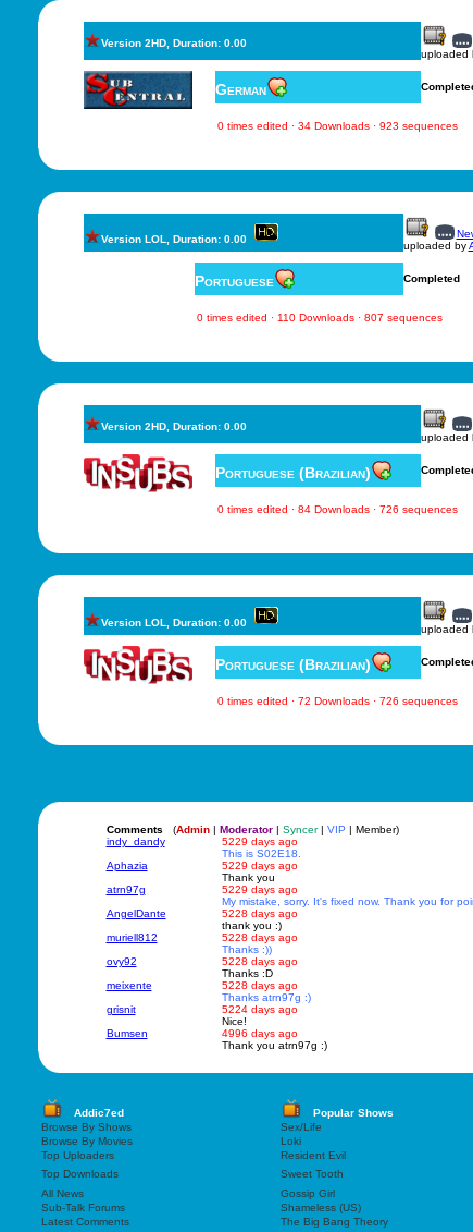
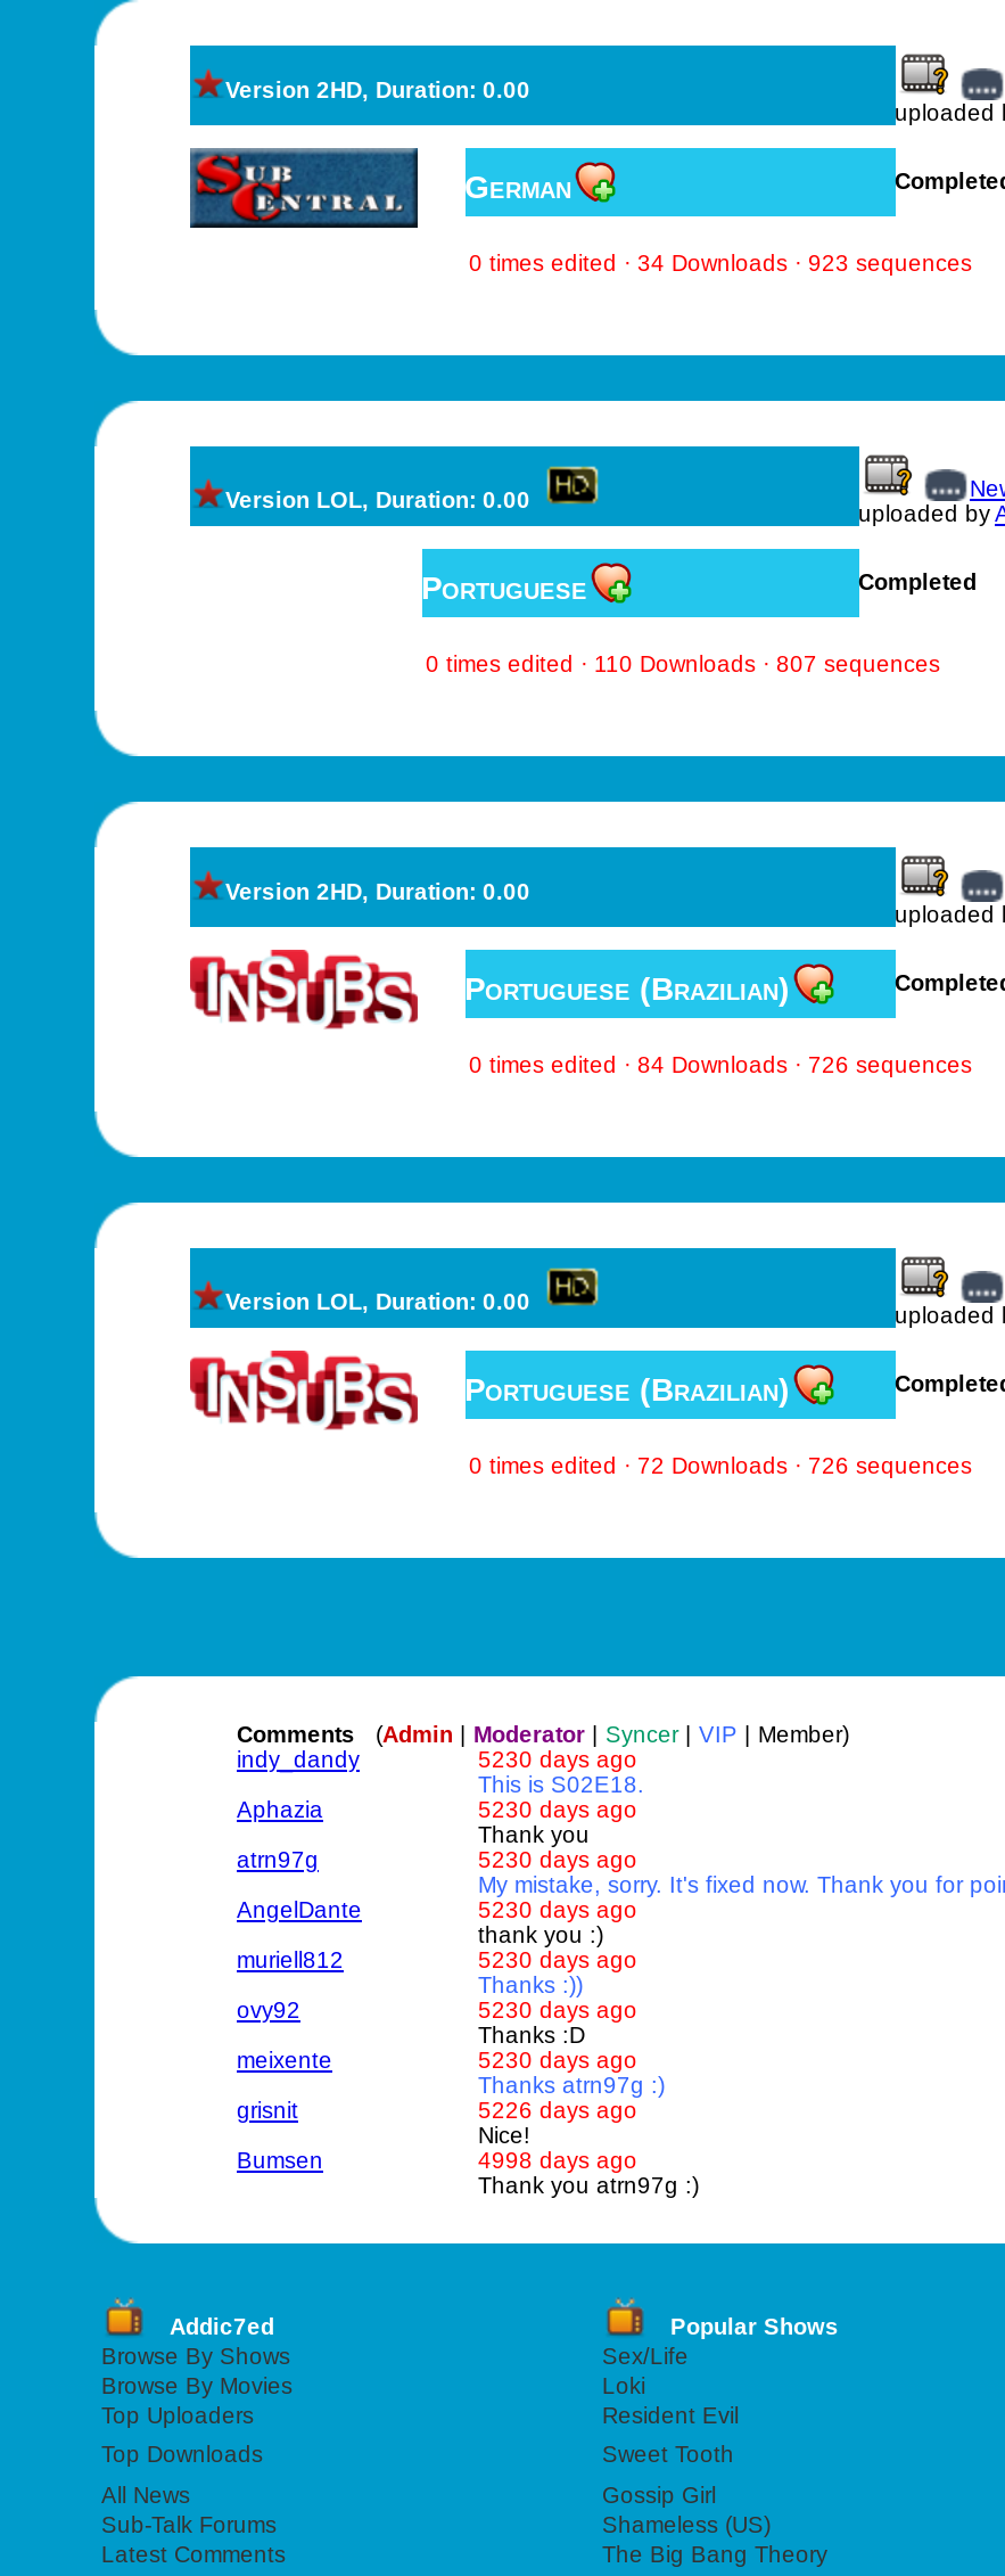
- 5229 days ago
+ 5230 days ago

- 5229 days ago
+ 5230 days ago

- 5229 days ago
+ 5230 days ago

- 5228 days ago
+ 5230 days ago

- 5228 days ago
+ 5230 days ago

- 5228 days ago
+ 5230 days ago

- 5228 days ago
+ 5230 days ago

- 5224 days ago
+ 5226 days ago

- 4996 days ago
+ 4998 days ago
